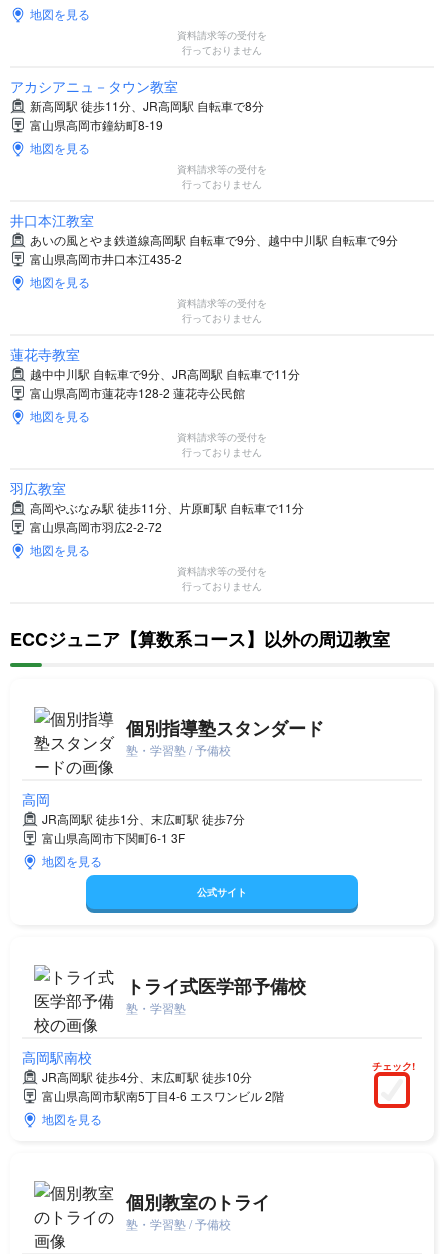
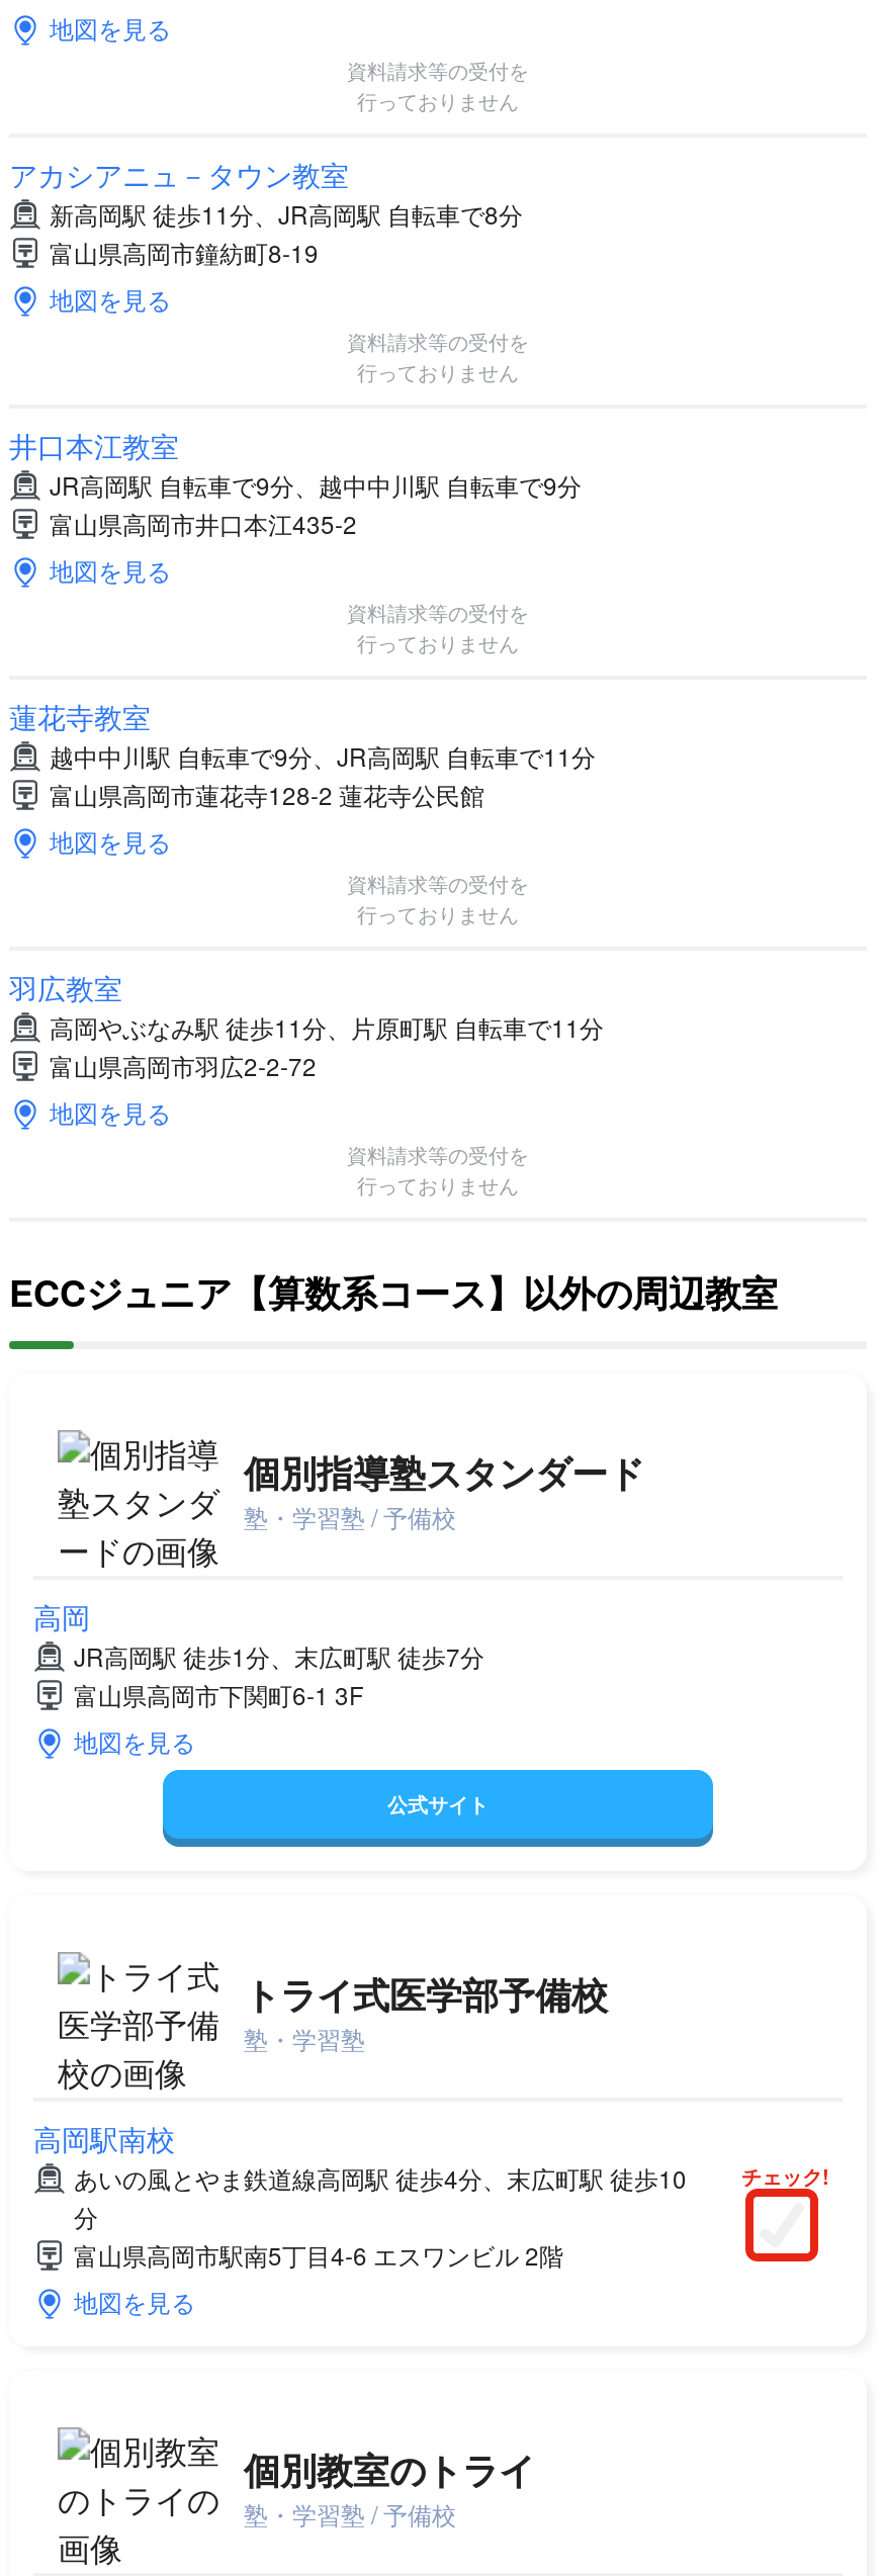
- あいの風とやま鉄道線高岡駅 自転車で9分、越中中川駅 自転車で9分
+ JR高岡駅 自転車で9分、越中中川駅 自転車で9分

- JR高岡駅 徒歩4分、末広町駅 徒歩10分
+ あいの風とやま鉄道線高岡駅 徒歩4分、末広町駅 徒歩10
+ 分
